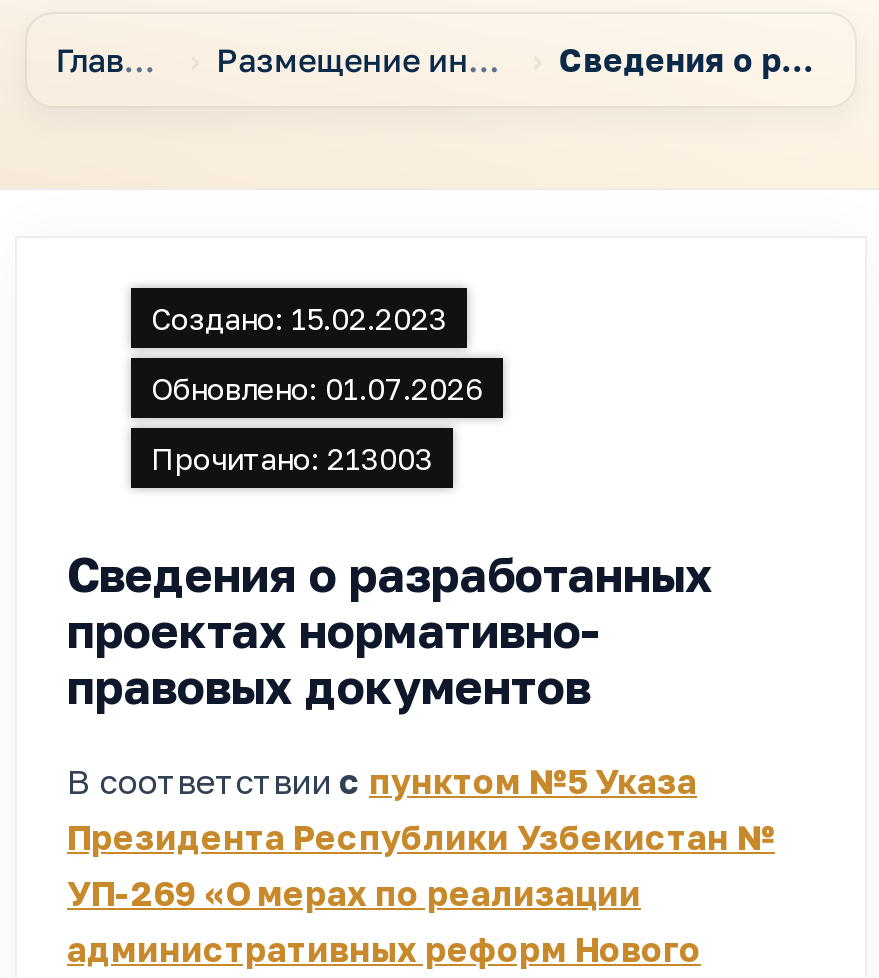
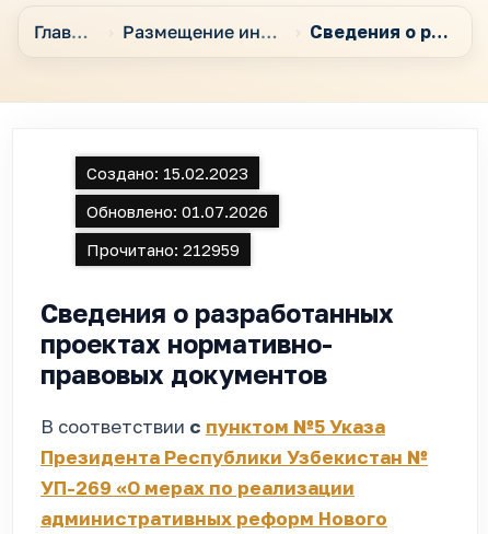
- Прочитано: 213003
+ Прочитано: 212959
